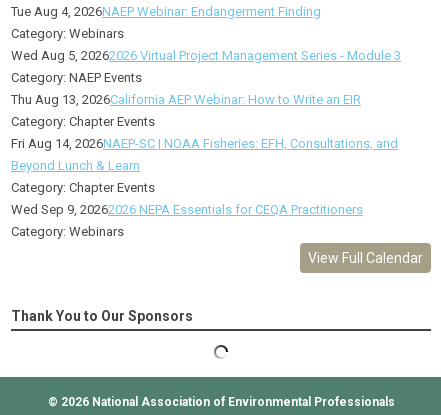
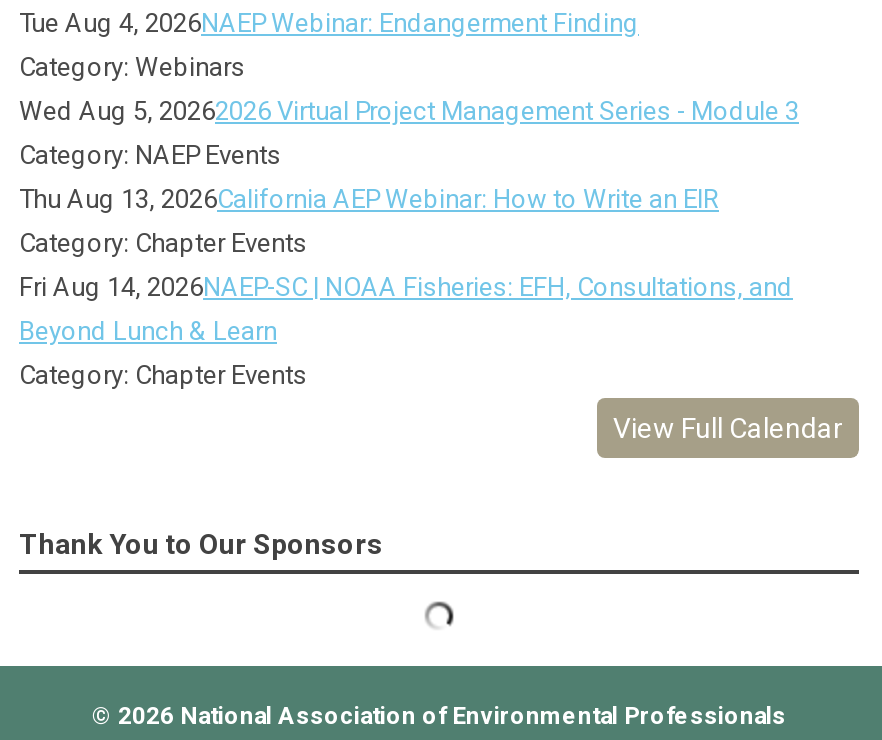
- Wed Sep 9, 20262026 NEPA Essentials for CEQA Practitioners
- Category: Webinars
